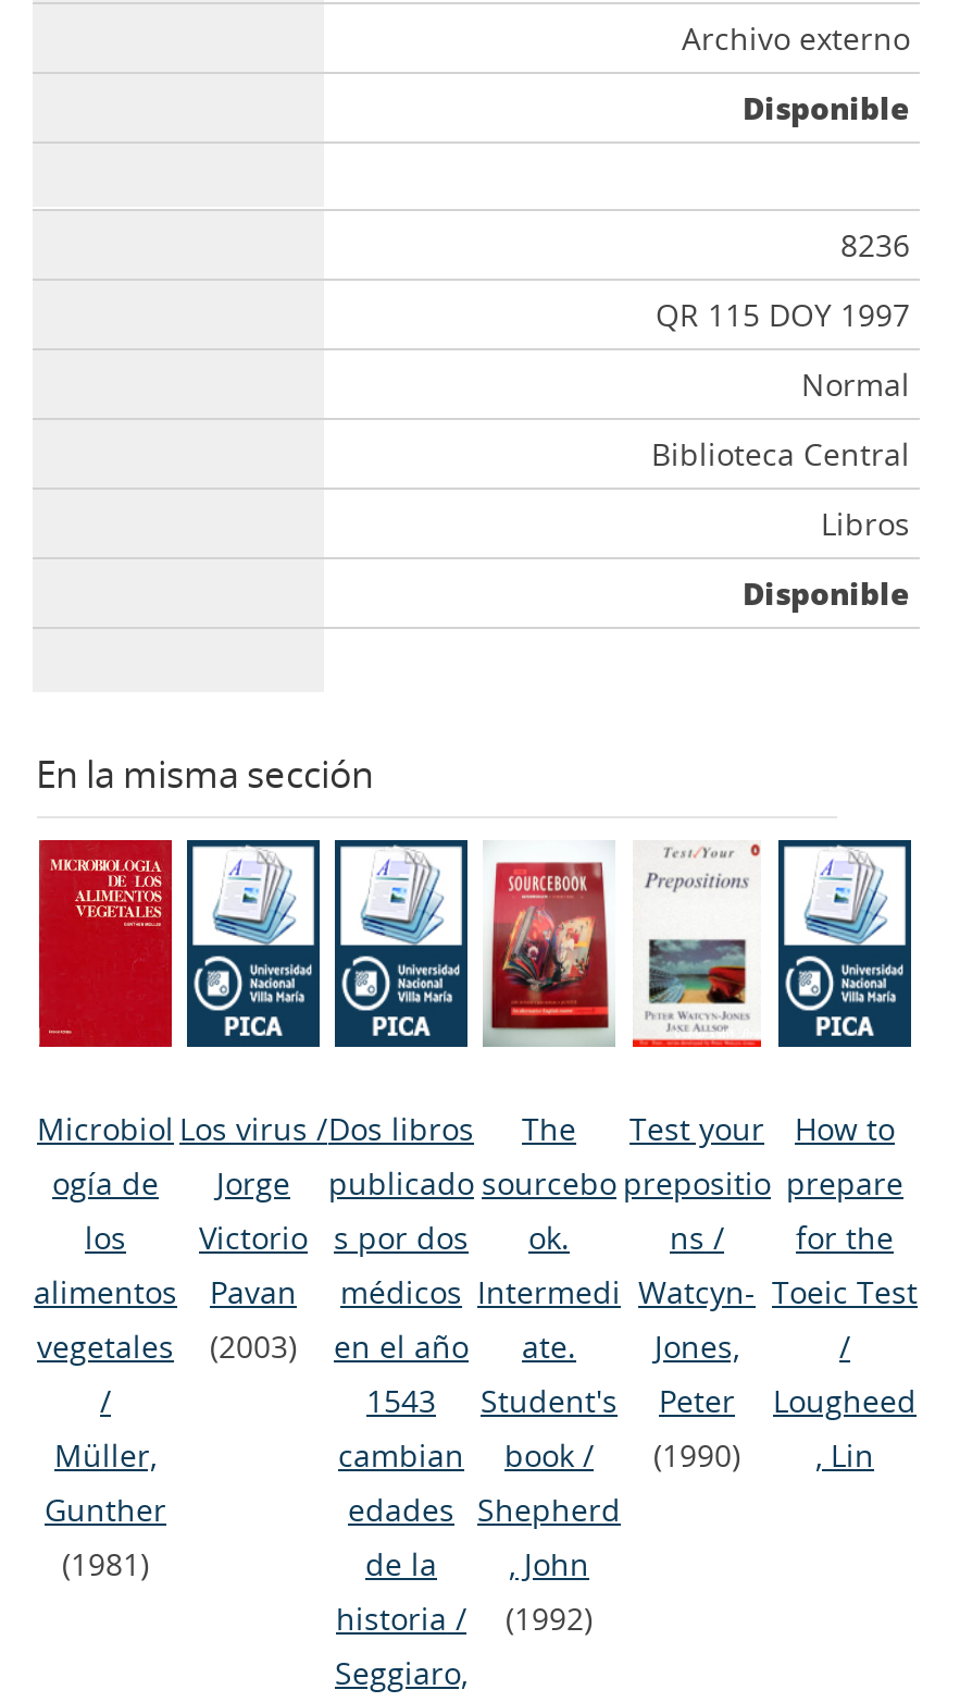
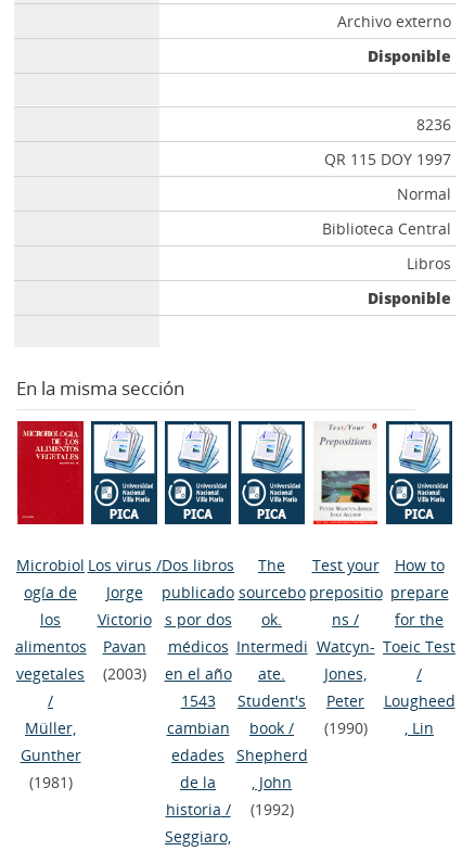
- [image]
+ [image]
